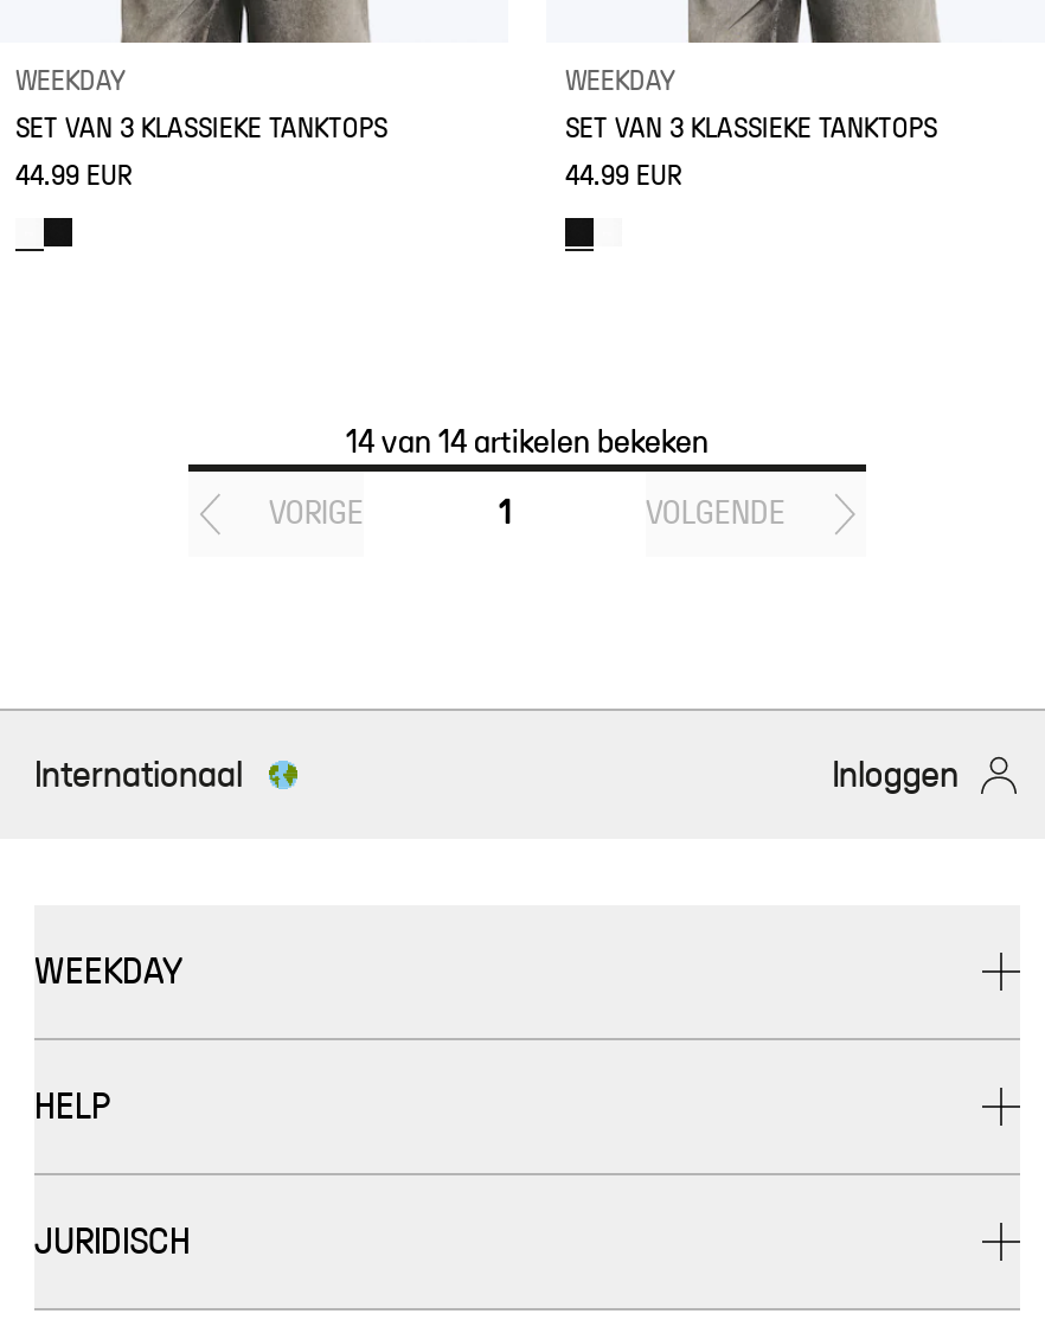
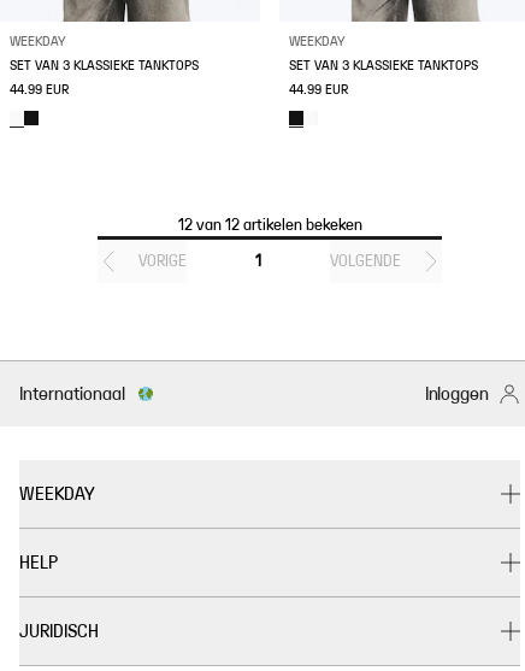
- 14 van 14 artikelen bekeken
+ 12 van 12 artikelen bekeken
